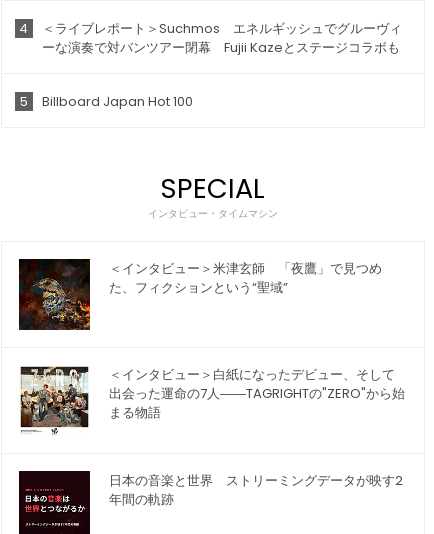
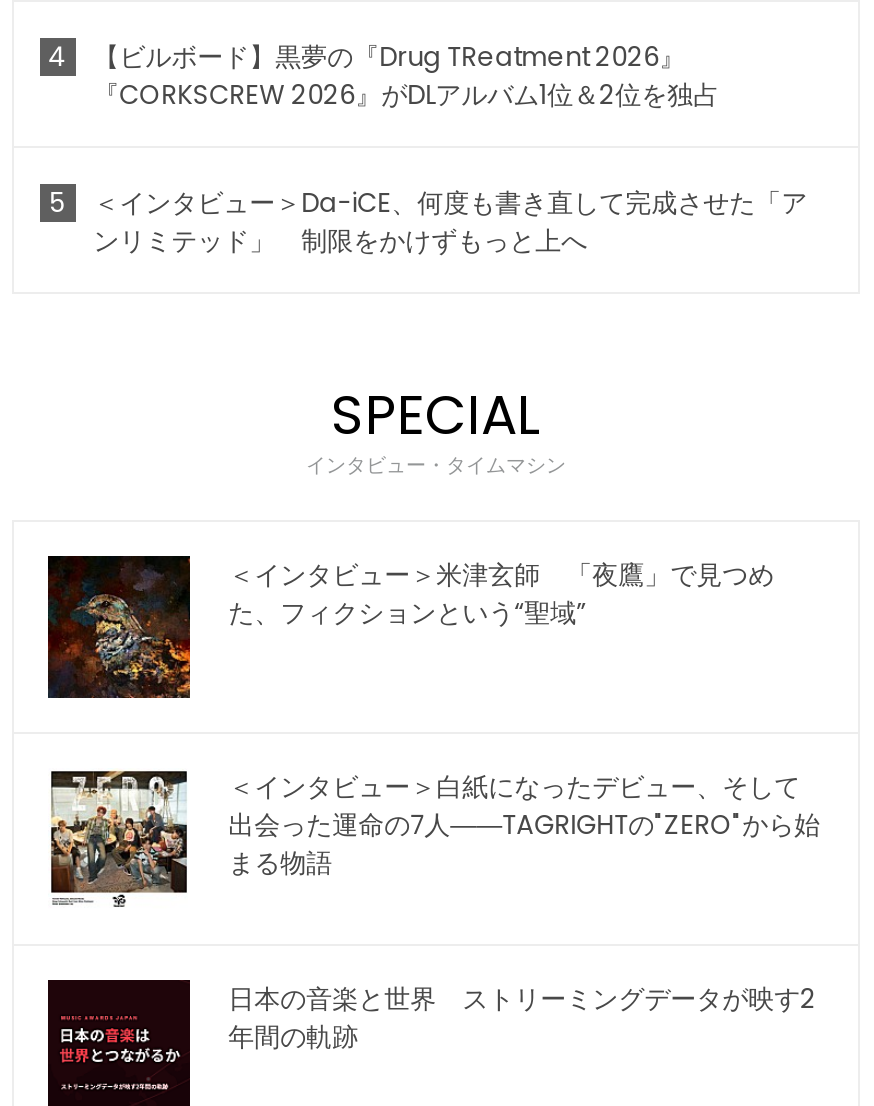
- ＜ライブレポート＞Suchmos エネルギッシュでグルーヴィ
- ーな演奏で対バンツアー閉幕 Fujii Kazeとステージコラボも
+ 【ビルボード】黒夢の『Drug TReatment 2026』
+ 『CORKSCREW 2026』がDLアルバム1位＆2位を独占

- Billboard Japan Hot 100
+ ＜インタビュー＞Da-iCE、何度も書き直して完成させた「ア
+ ンリミテッド」 制限をかけずもっと上へ
